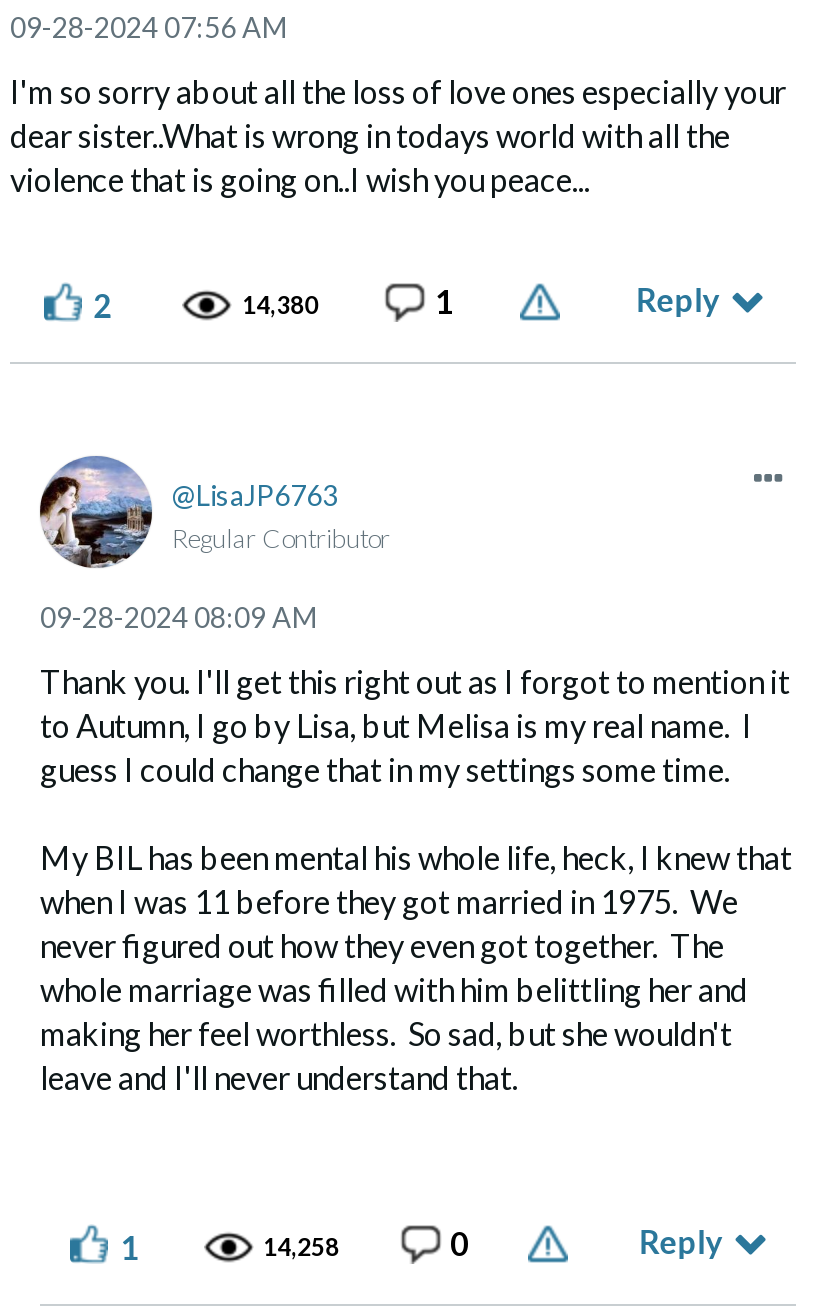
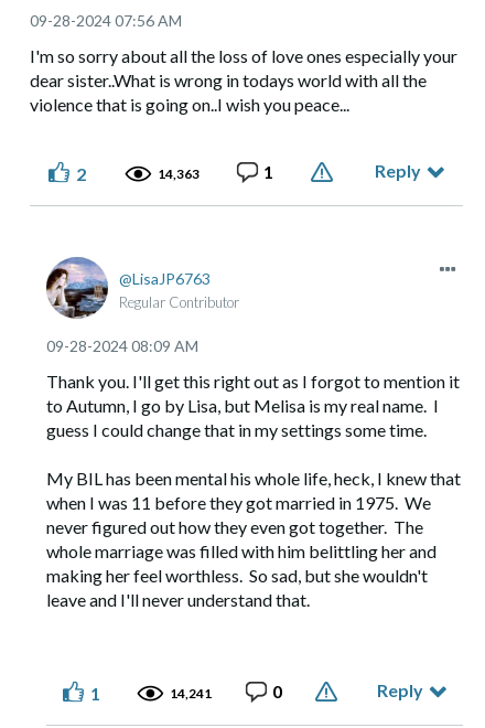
- 14,380
+ 14,363

- 14,258
+ 14,241
